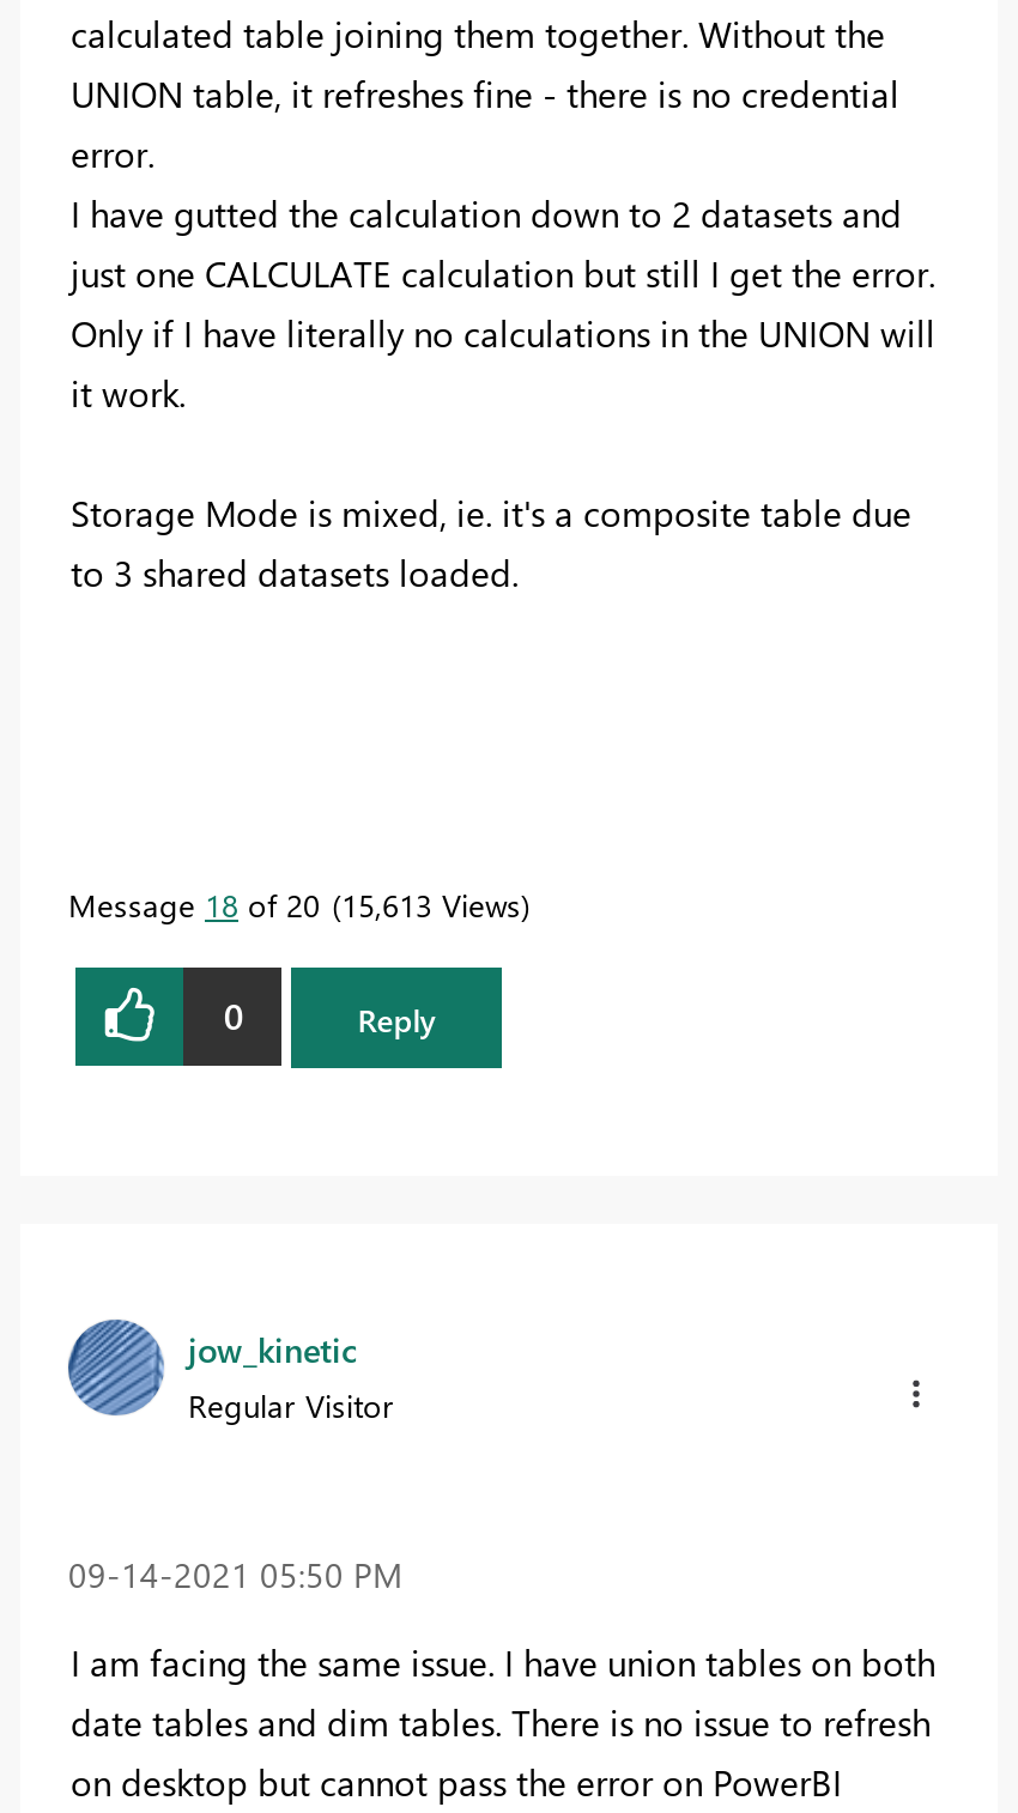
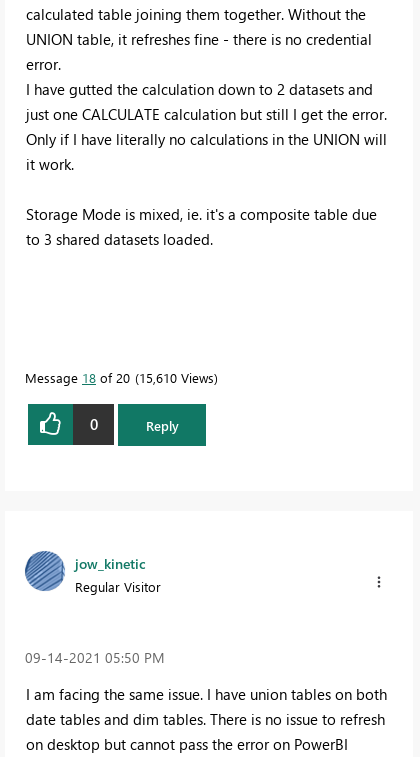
- Message 18 of 20 15,613 Views
+ Message 18 of 20 15,610 Views
